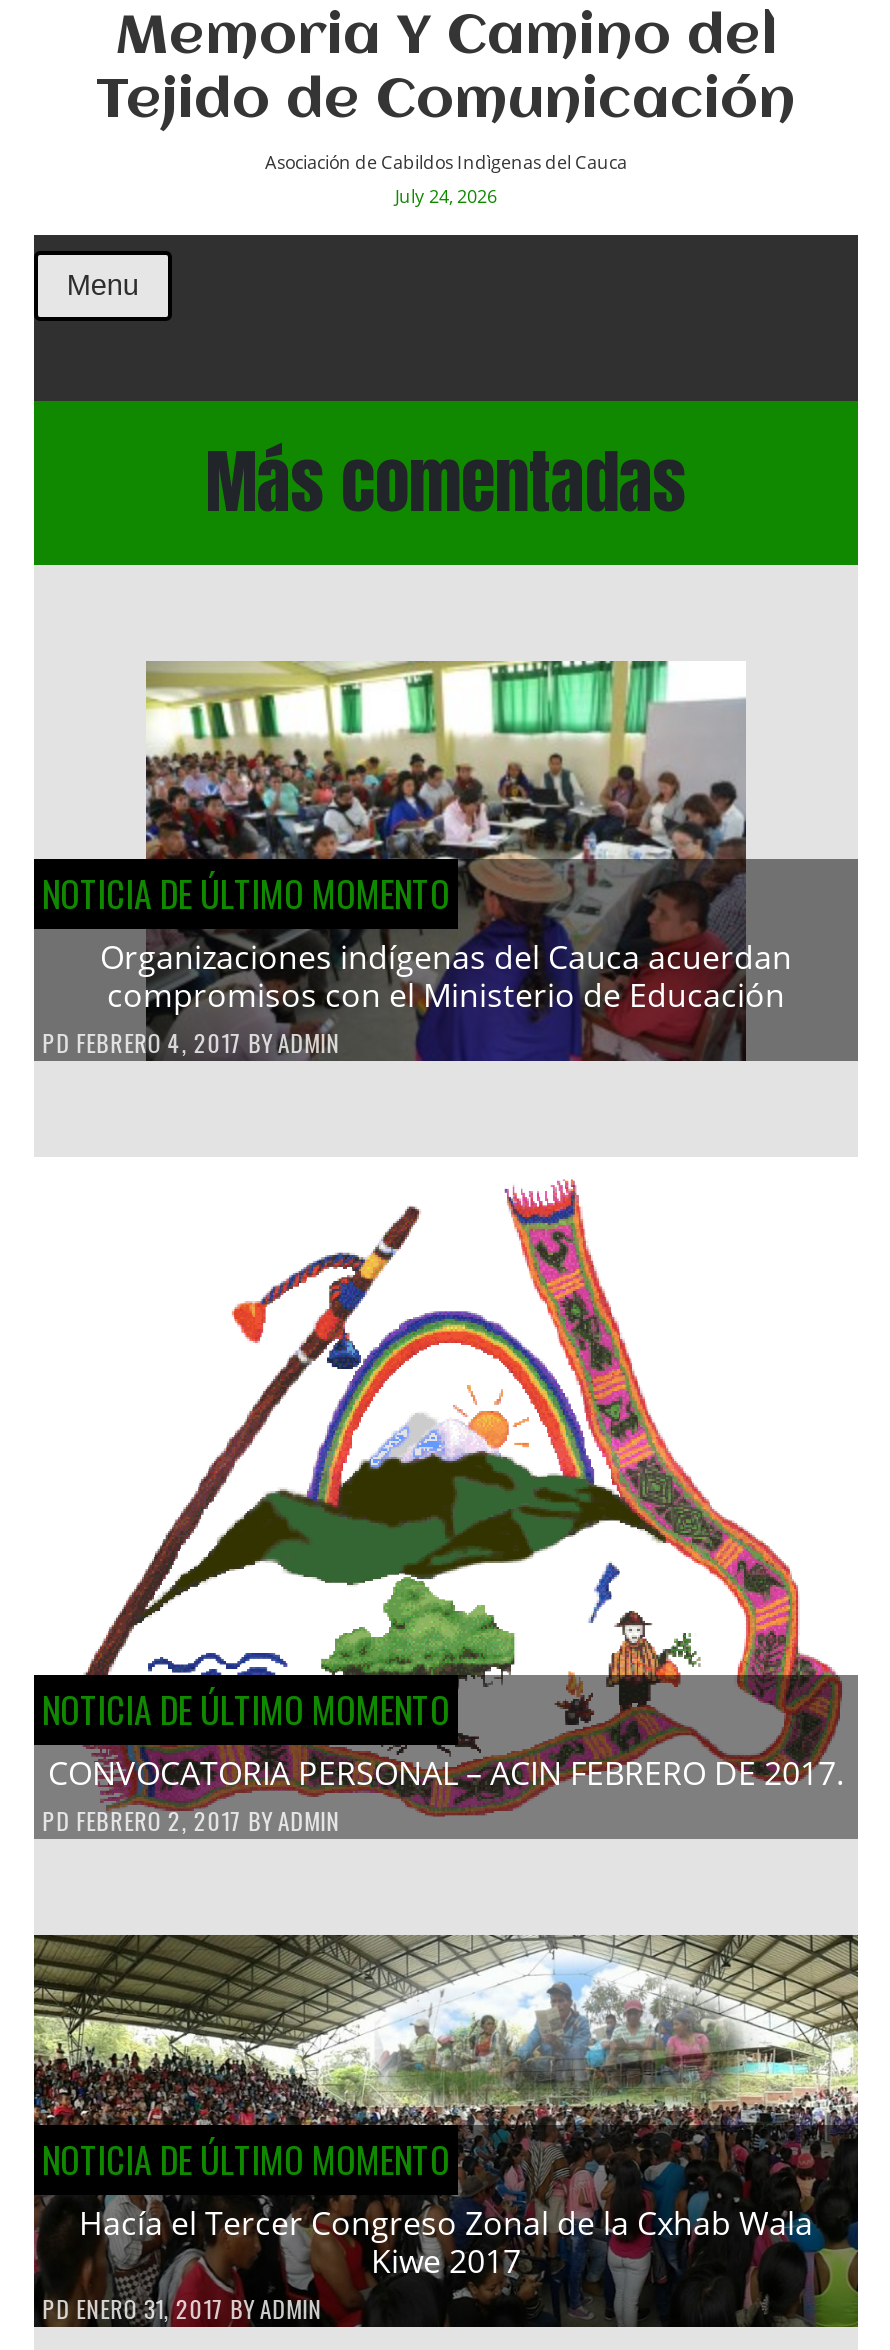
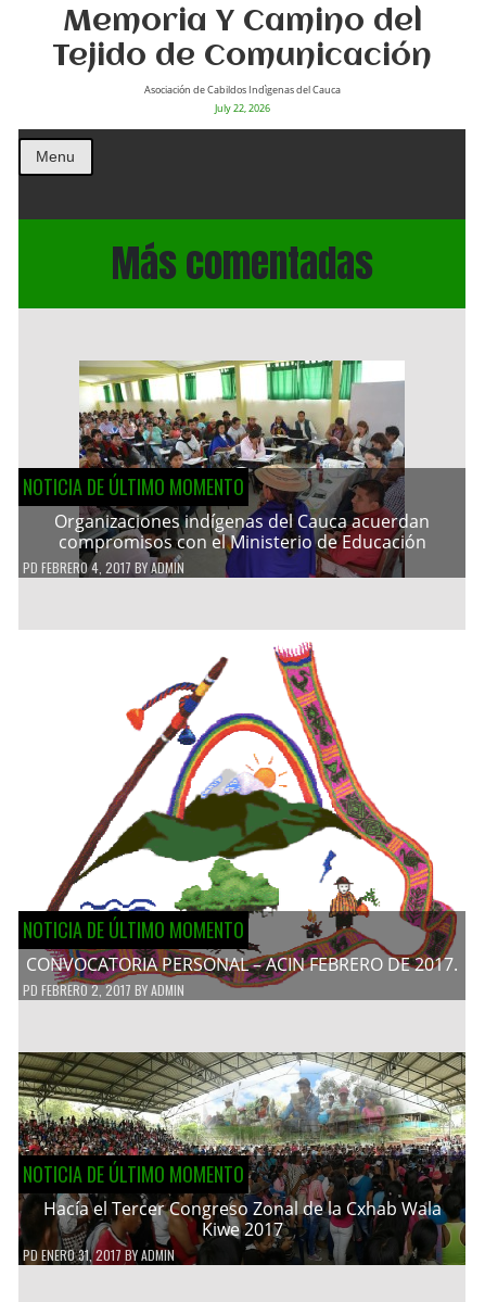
- July 24, 2026
+ July 22, 2026
